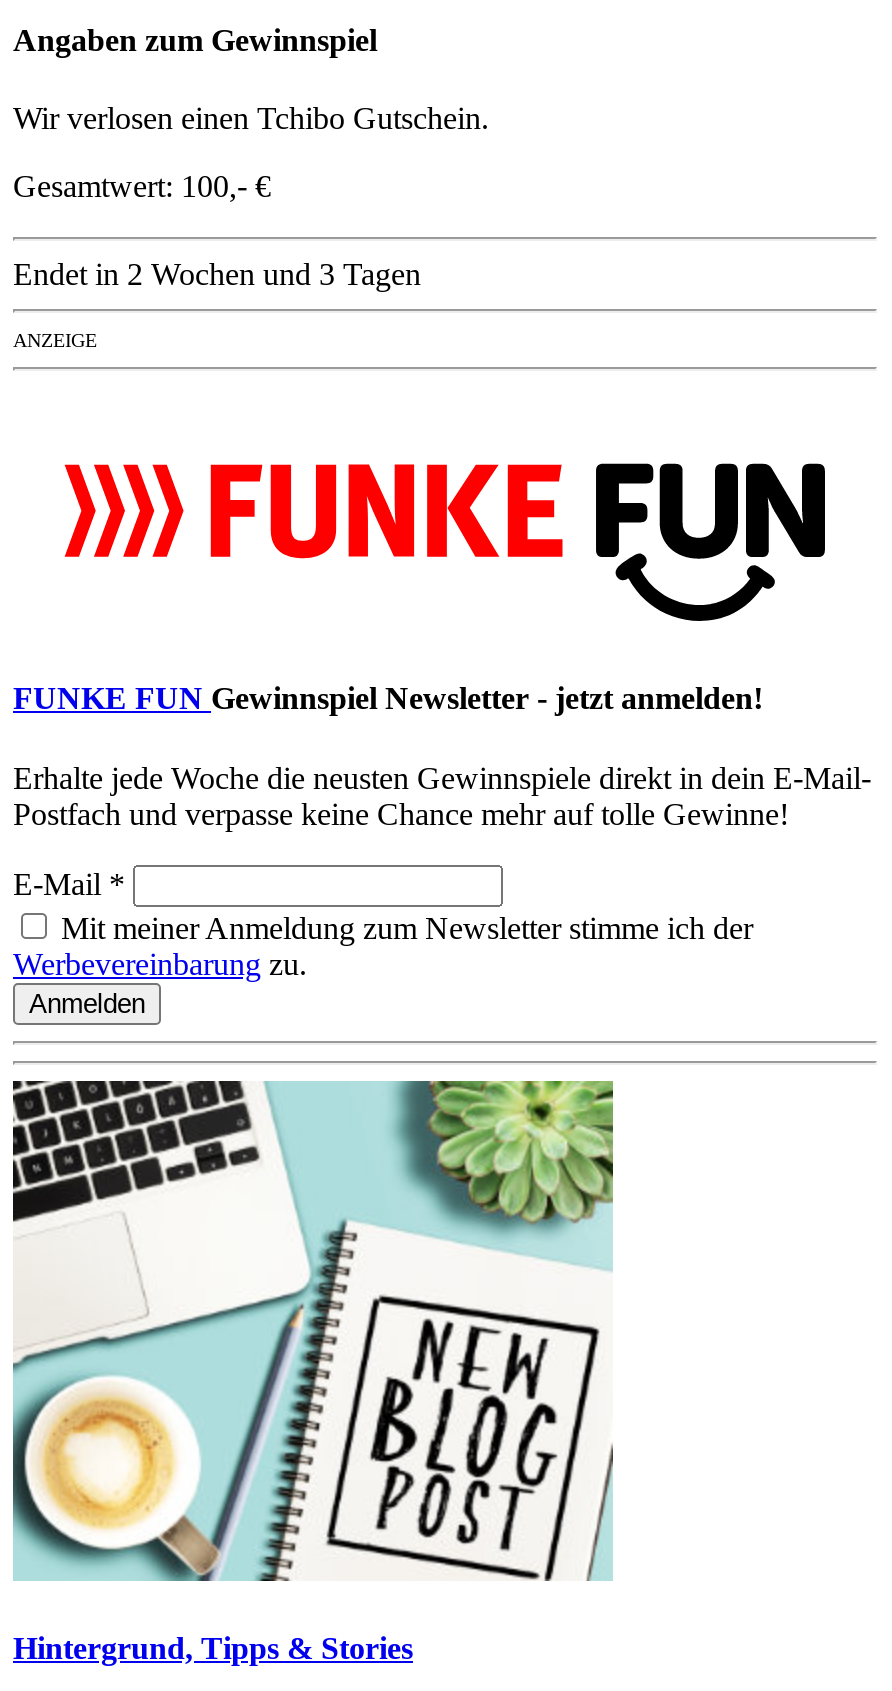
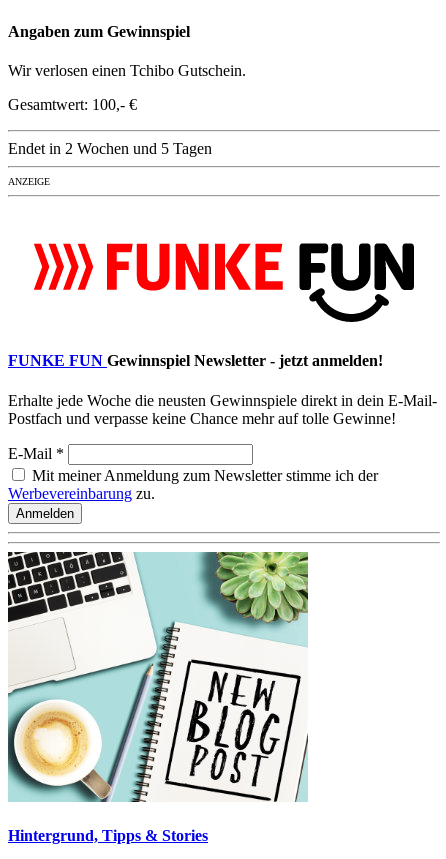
- Endet in 2 Wochen und 3 Tagen
+ Endet in 2 Wochen und 5 Tagen
